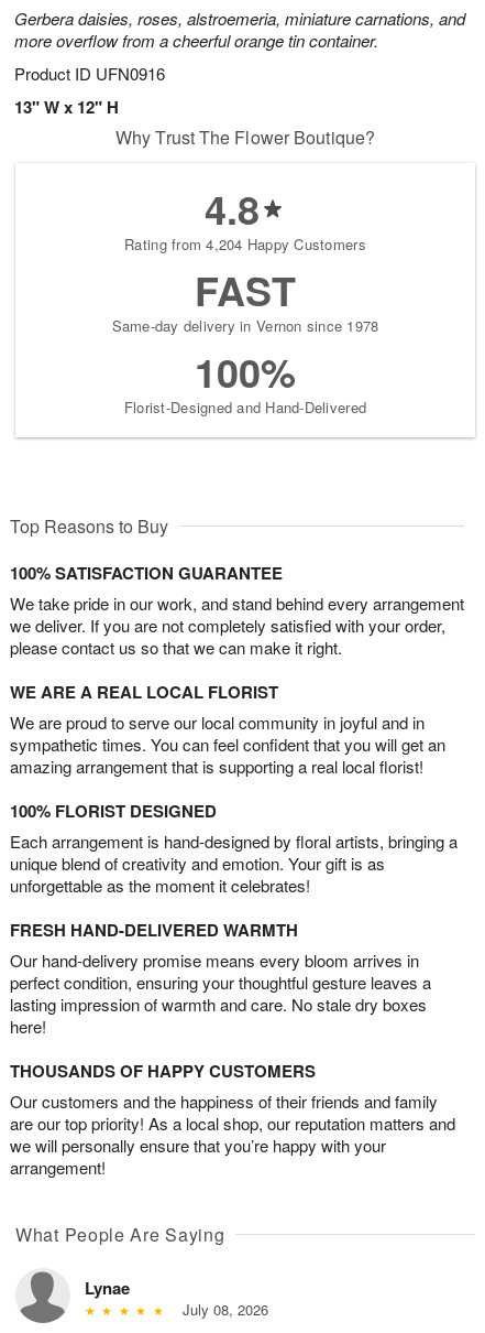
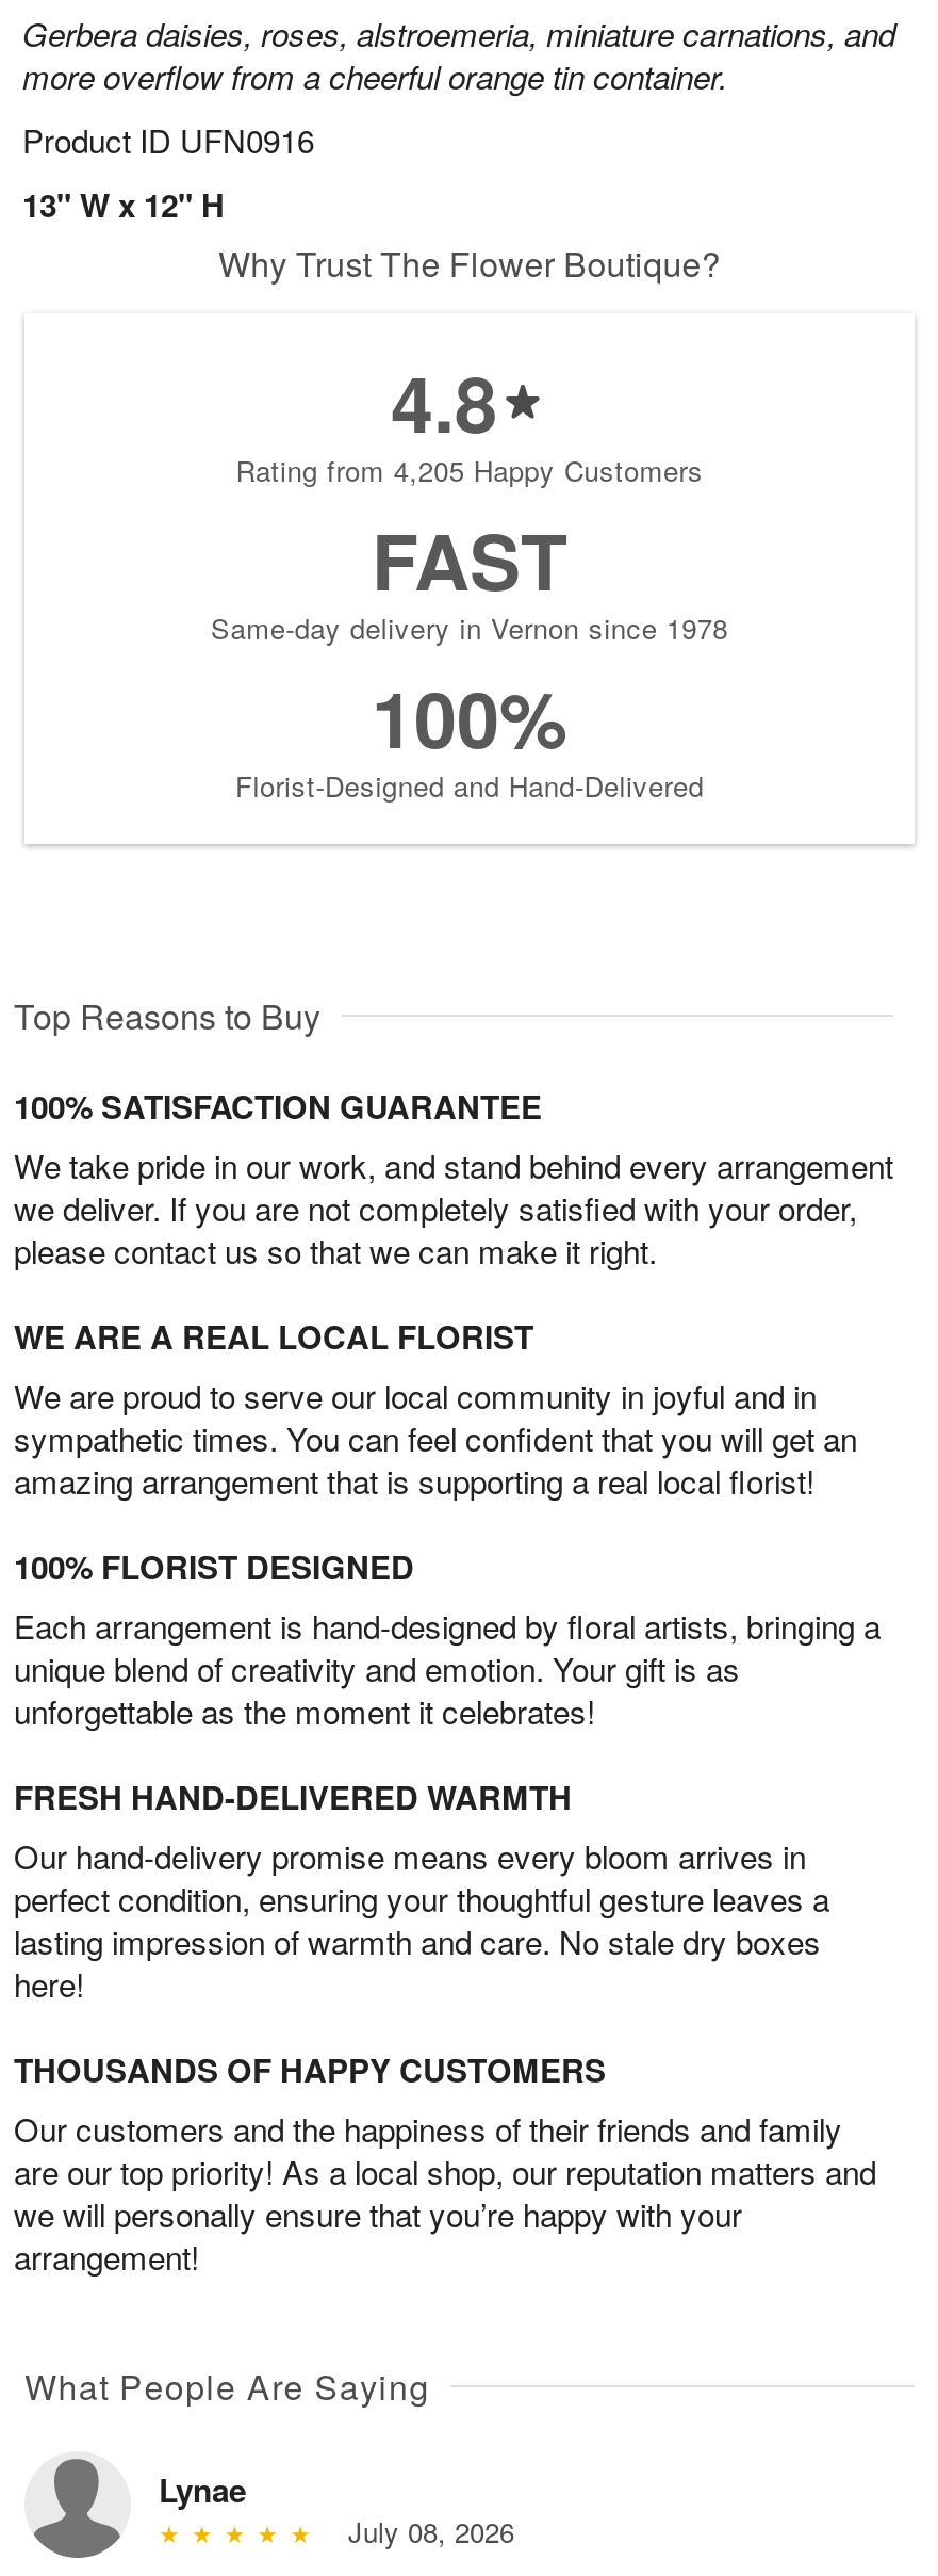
- Rating from 4,204 Happy Customers
+ Rating from 4,205 Happy Customers
